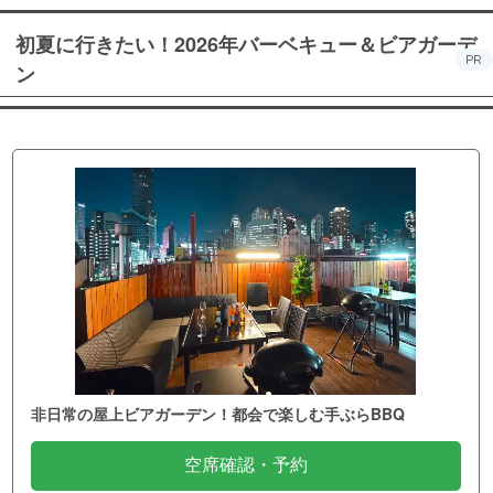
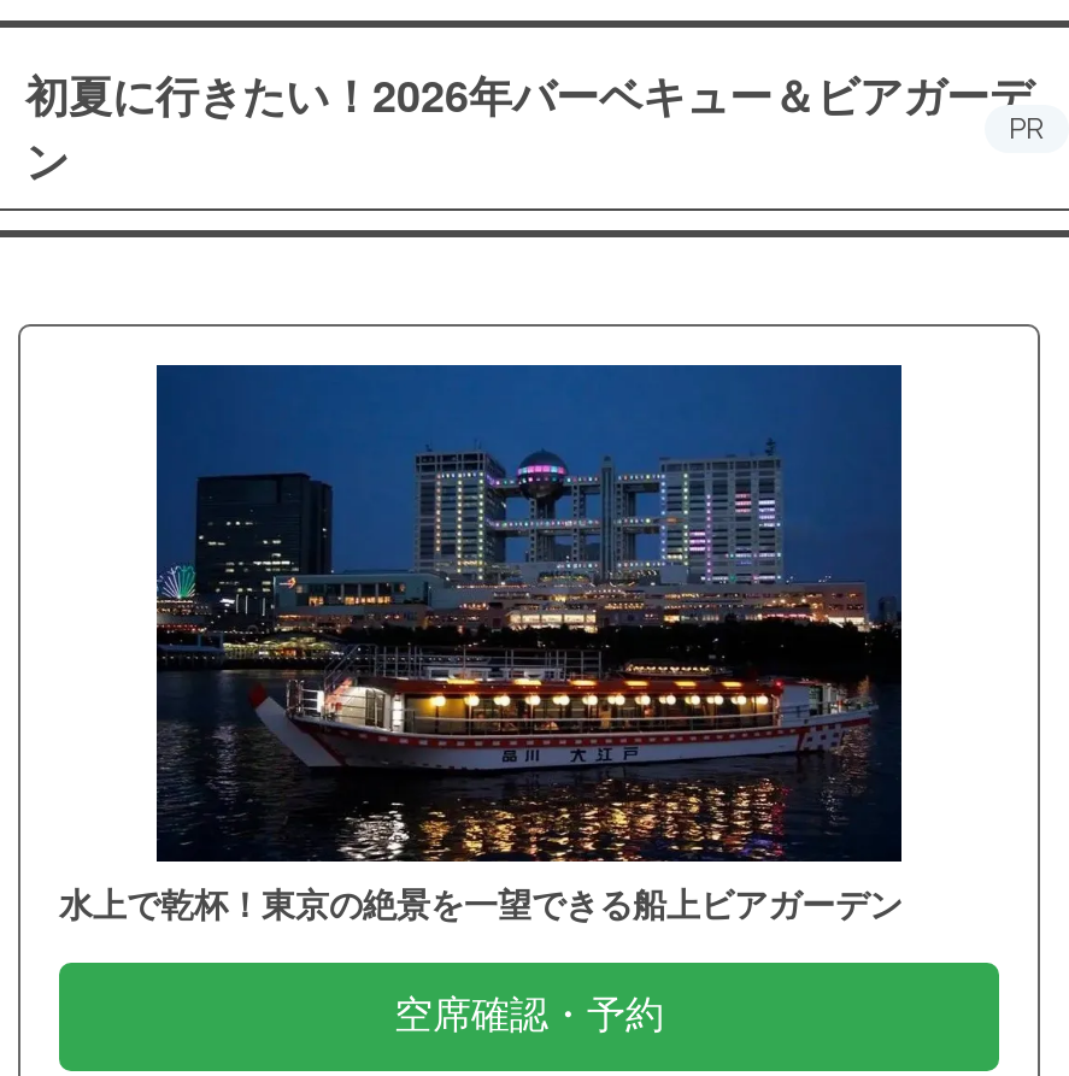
- [image]
- 非日常の屋上ビアガーデン！都会で楽しむ手ぶらBBQ
+ [image]
+ 水上で乾杯！東京の絶景を一望できる船上ビアガーデン
